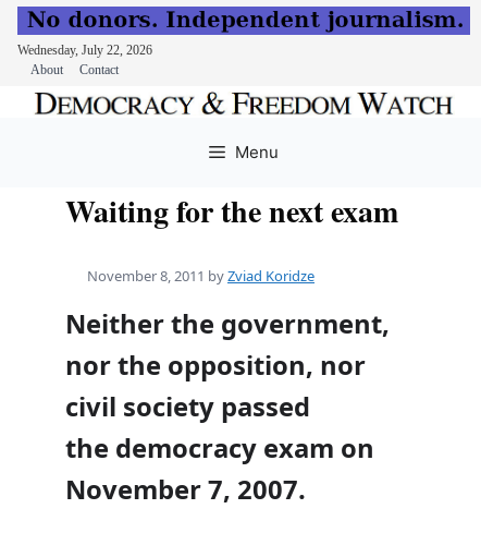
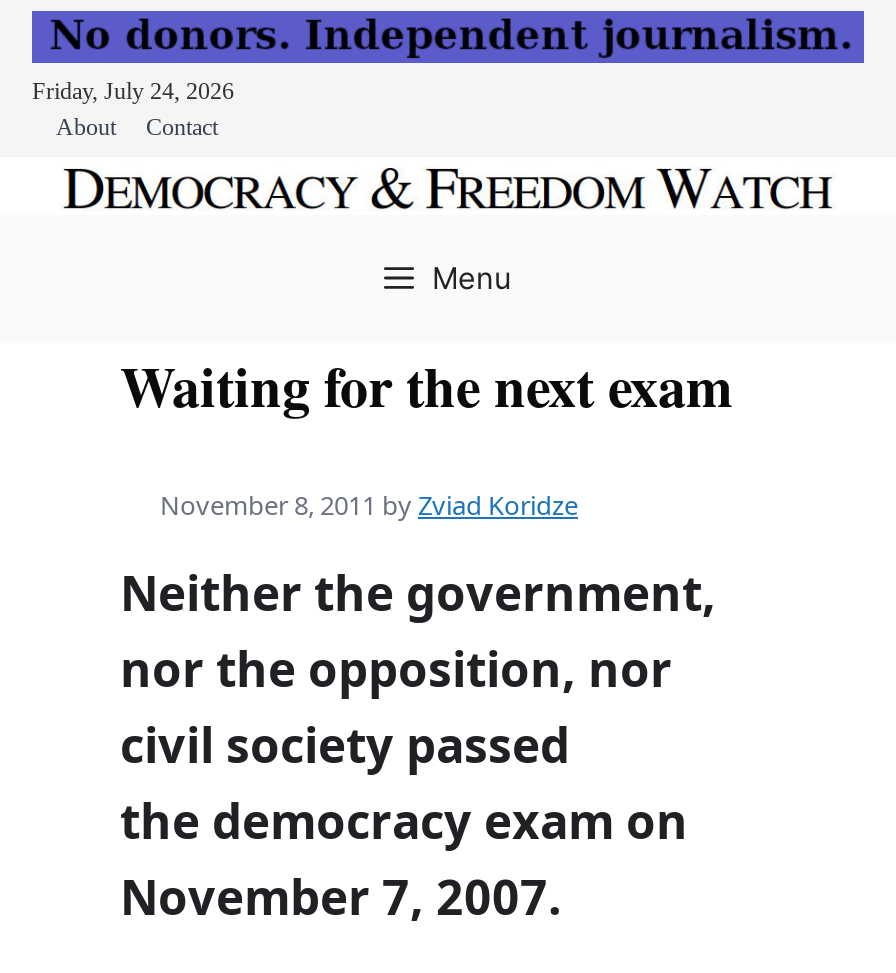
- Wednesday, July 22, 2026
+ Friday, July 24, 2026
